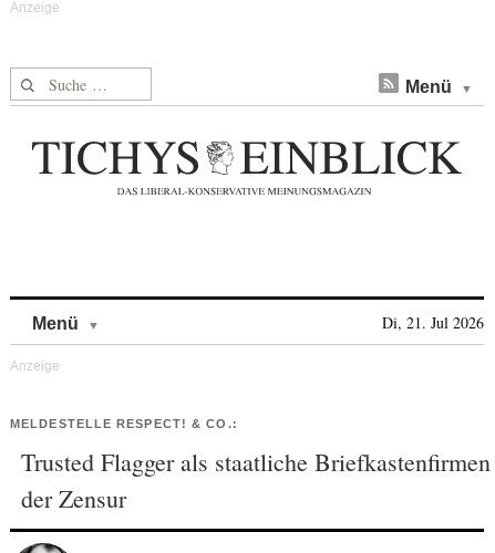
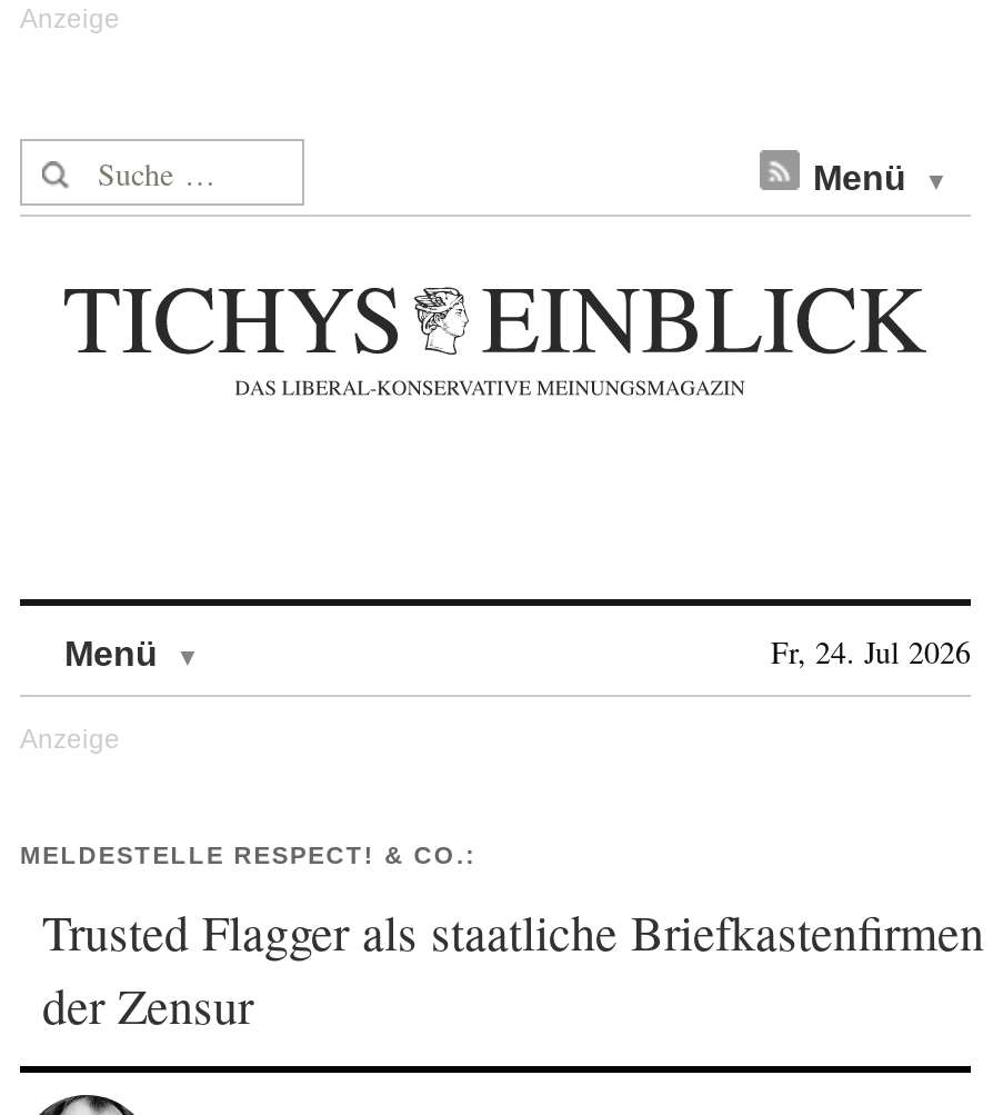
- Di, 21. Jul 2026
+ Fr, 24. Jul 2026
